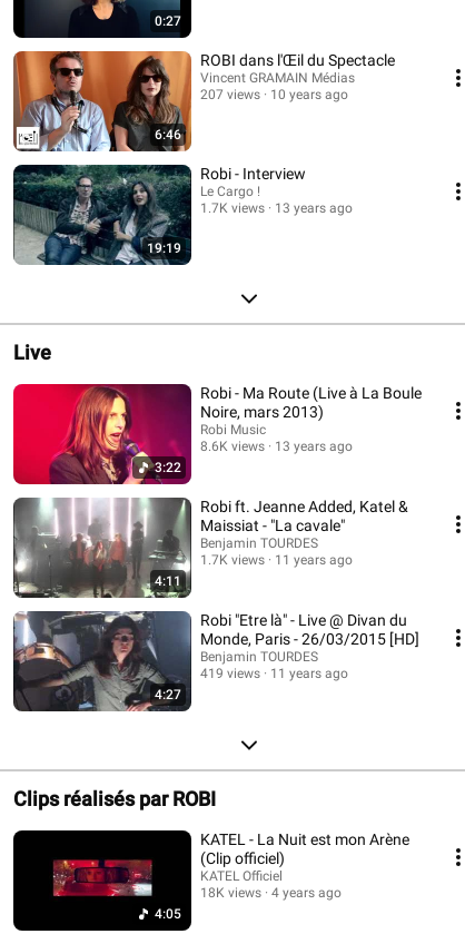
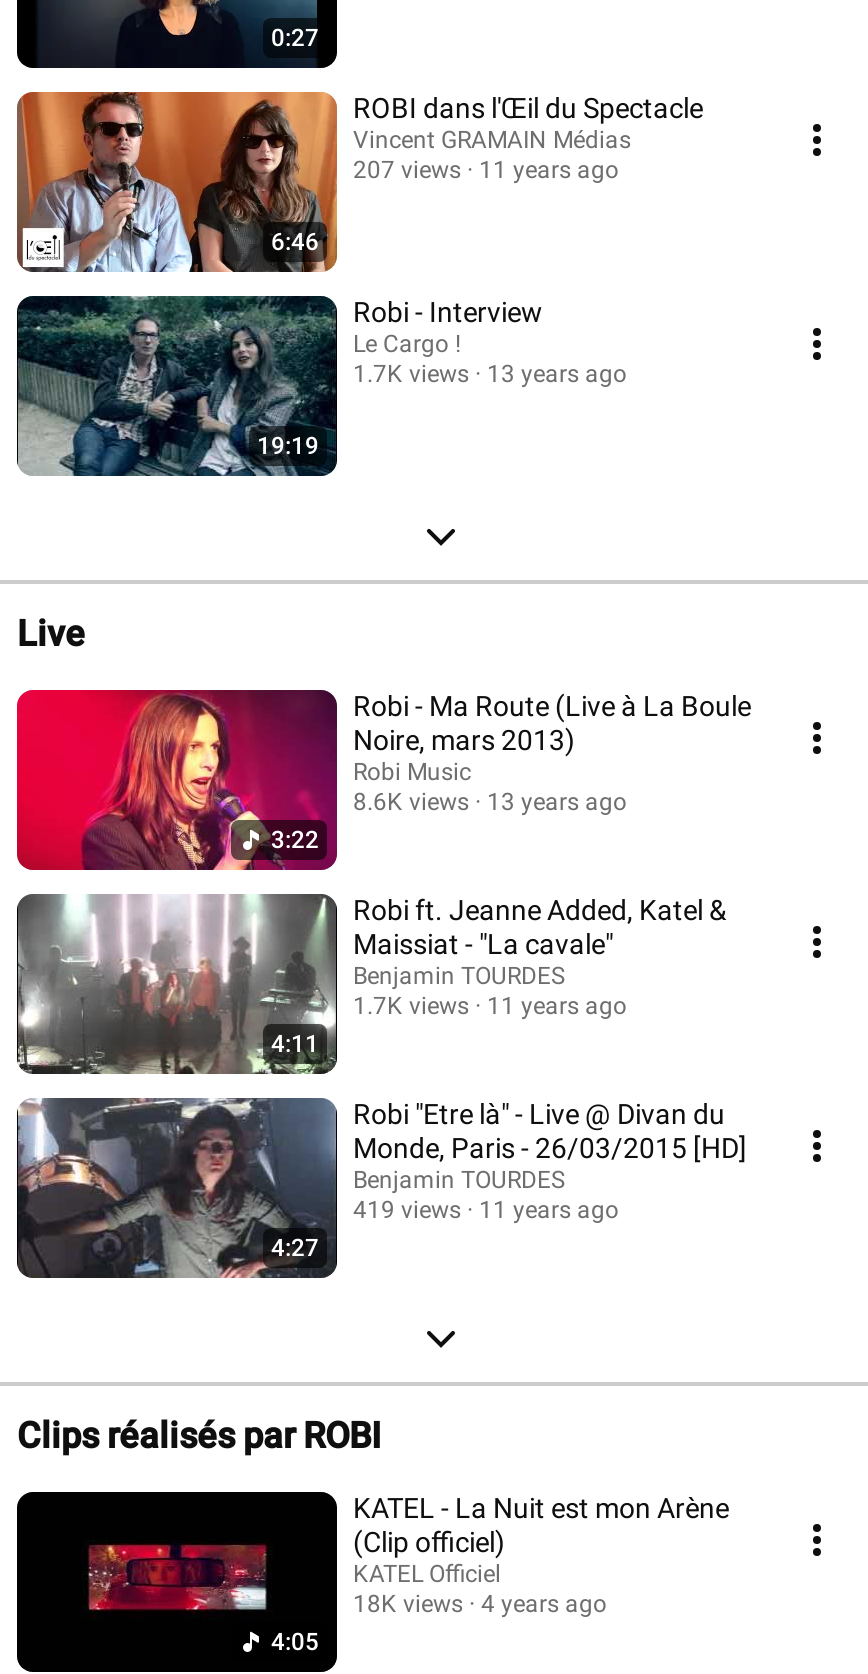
- 207 views 10 years ago
+ 207 views 11 years ago
